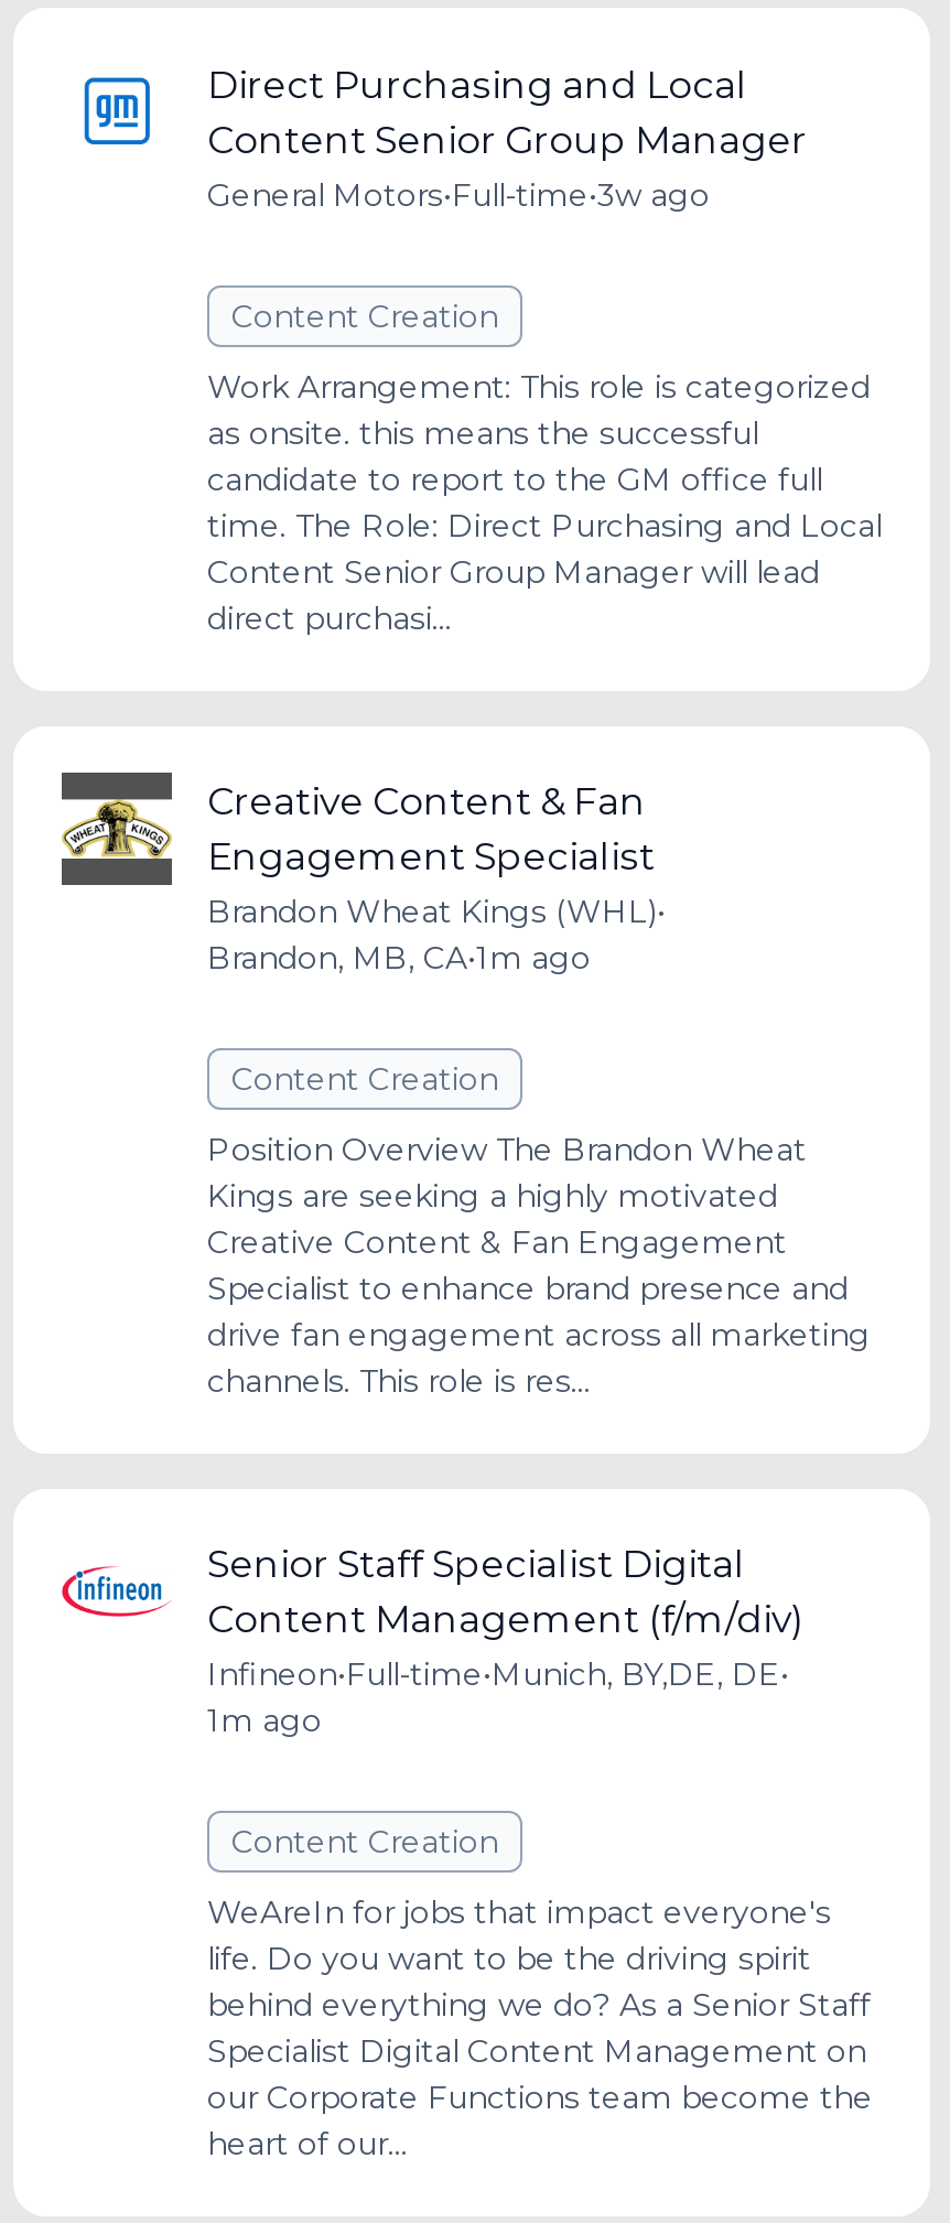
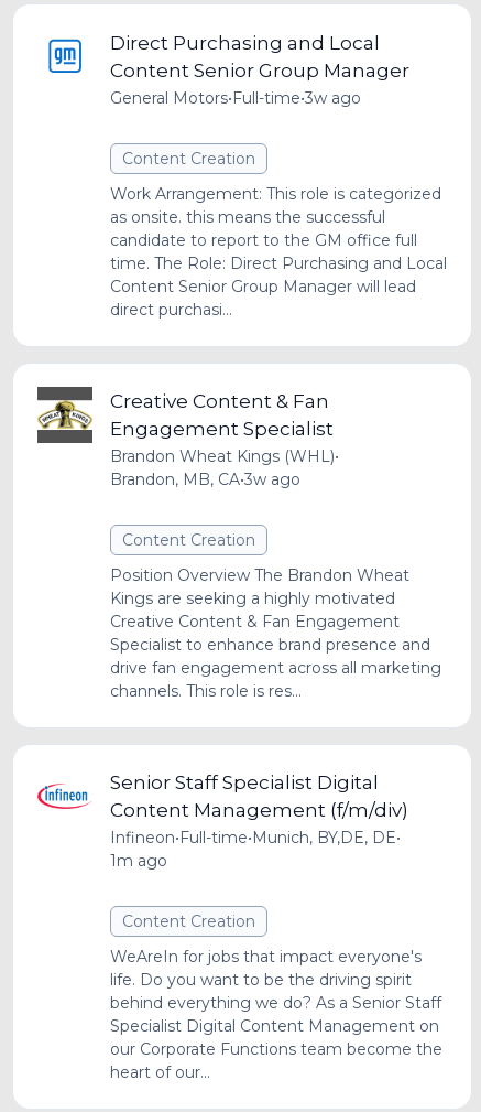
- Brandon, MB, CA• 1m ago
+ Brandon, MB, CA• 3w ago
